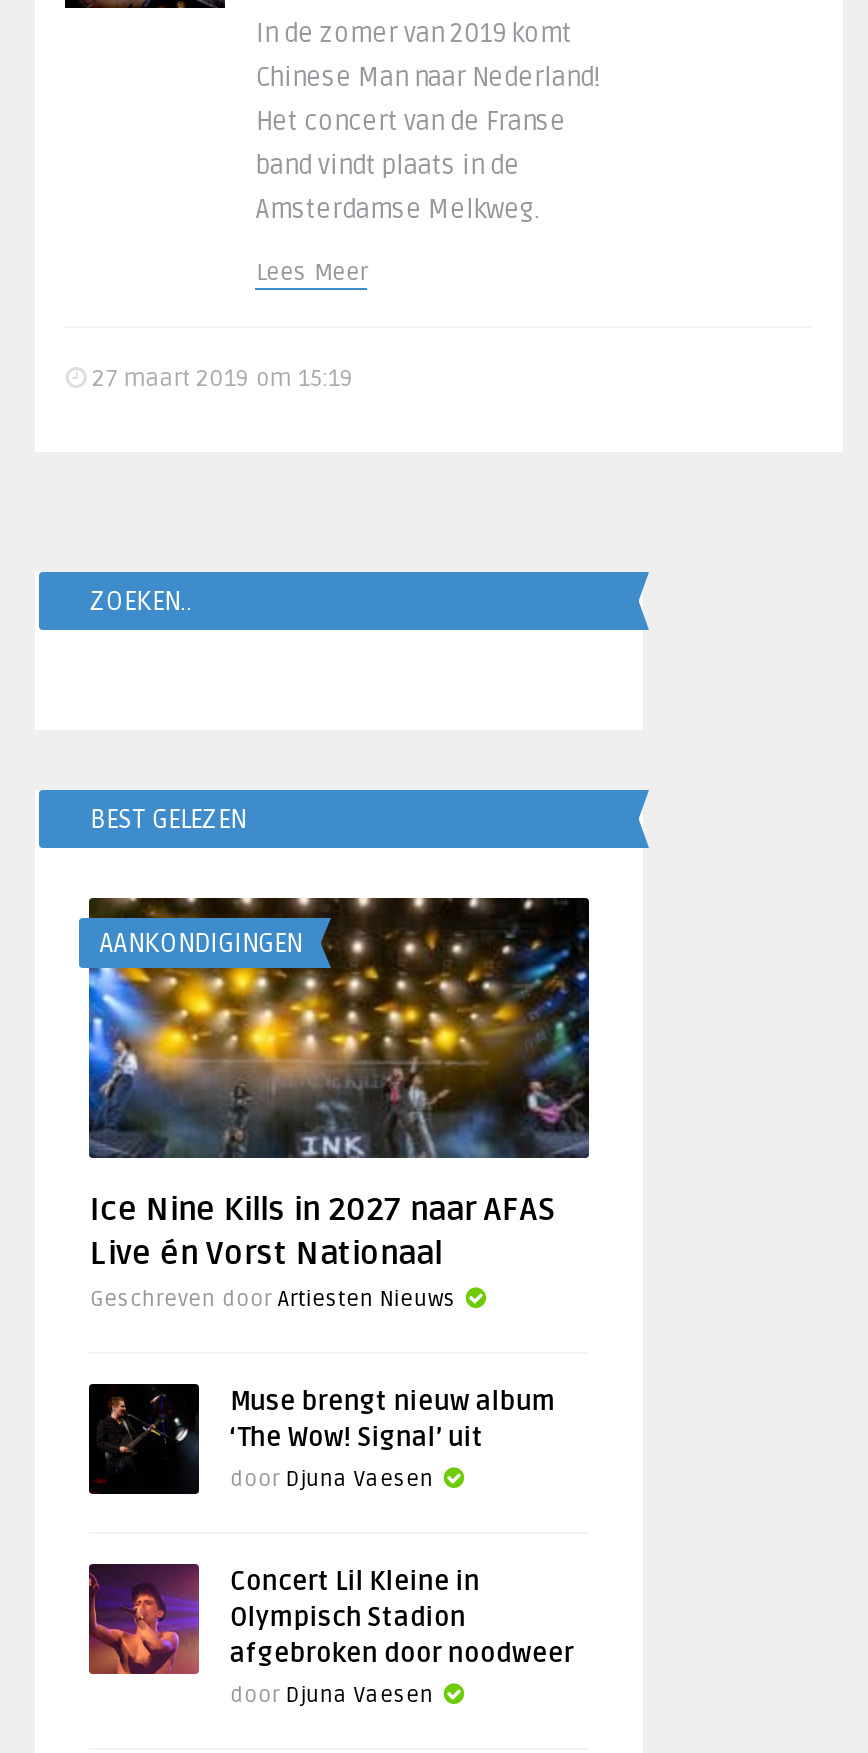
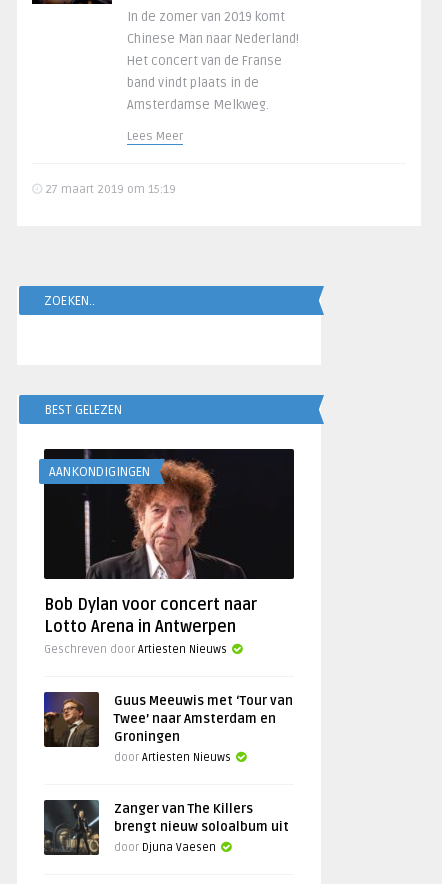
- [image]
- Ice Nine Kills in 2027 naar AFAS
- Live én Vorst Nationaal
+ [image]
+ Bob Dylan voor concert naar
+ Lotto Arena in Antwerpen

- [image]
- Muse brengt nieuw album
- ‘The Wow! Signal’ uit
- door Djuna Vaesen
+ [image]
+ Guus Meeuwis met ‘Tour van
+ Twee’ naar Amsterdam en
+ Groningen
+ door Artiesten Nieuws

- [image]
- Concert Lil Kleine in
- Olympisch Stadion
- afgebroken door noodweer
+ [image]
+ Zanger van The Killers
+ brengt nieuw soloalbum uit
